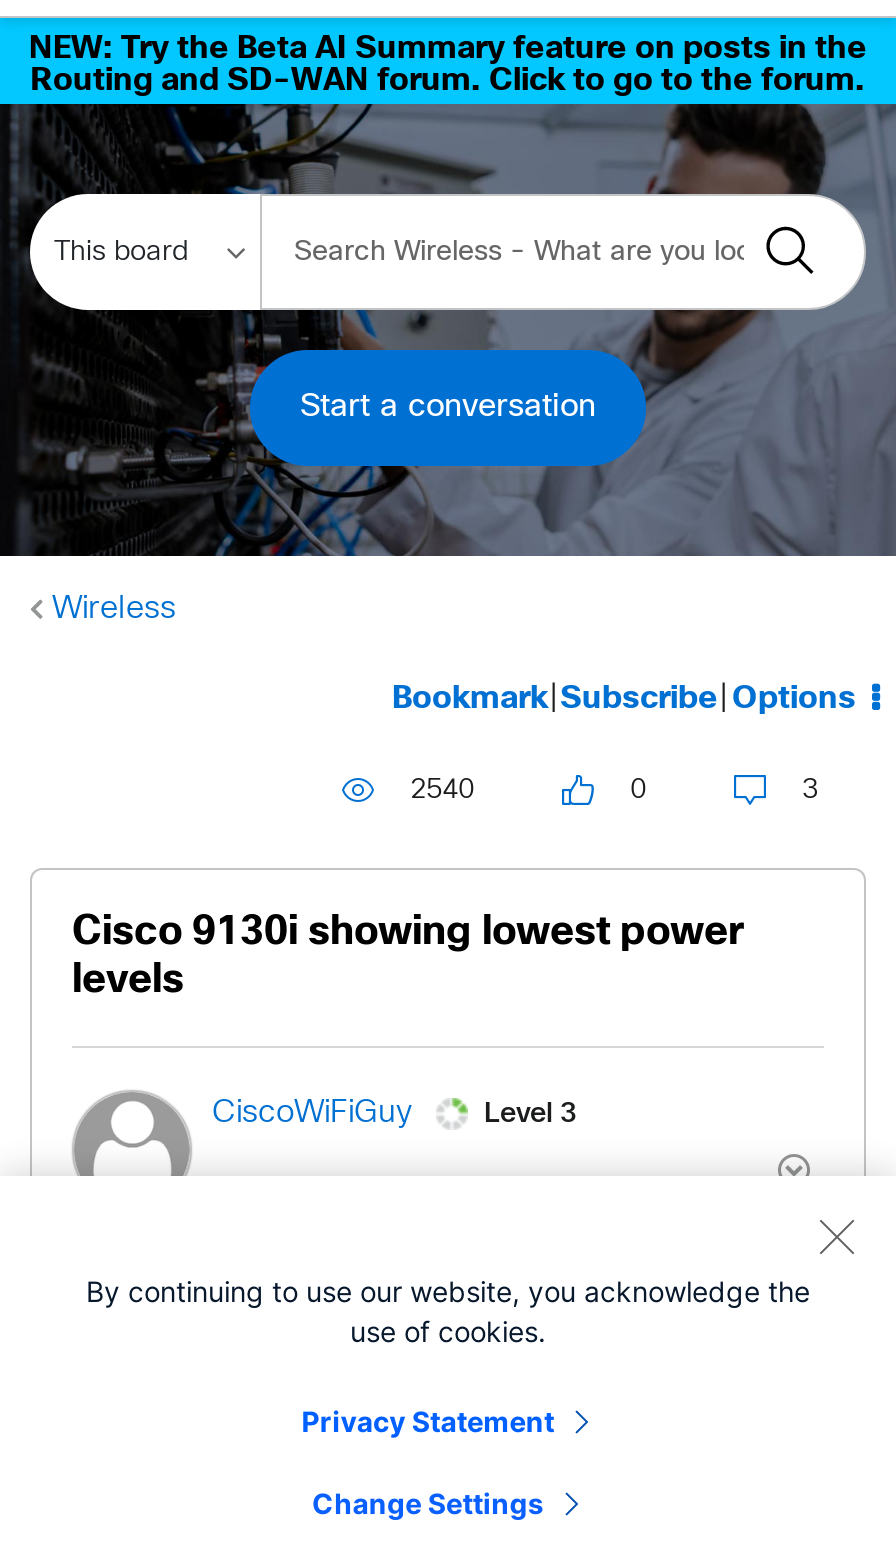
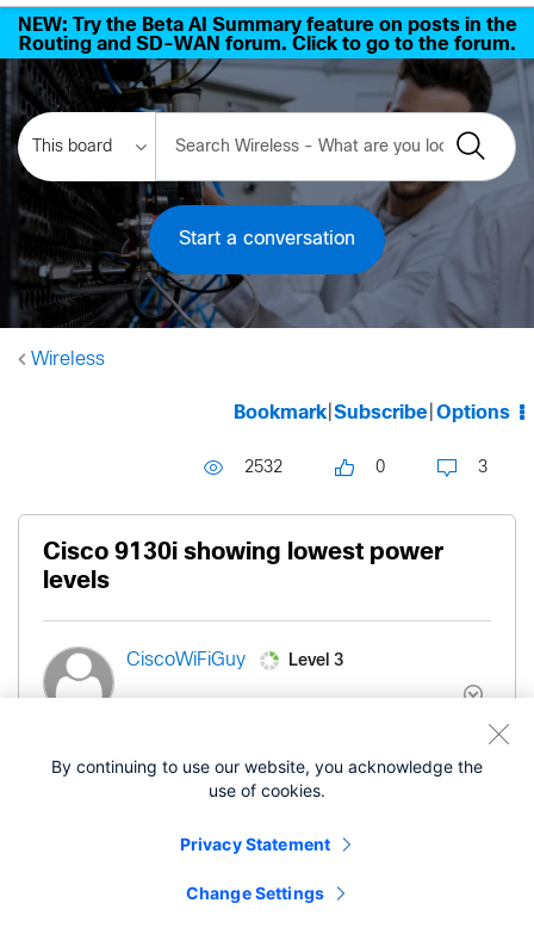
- 2540
+ 2532
